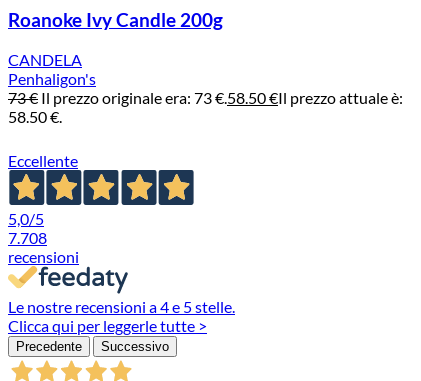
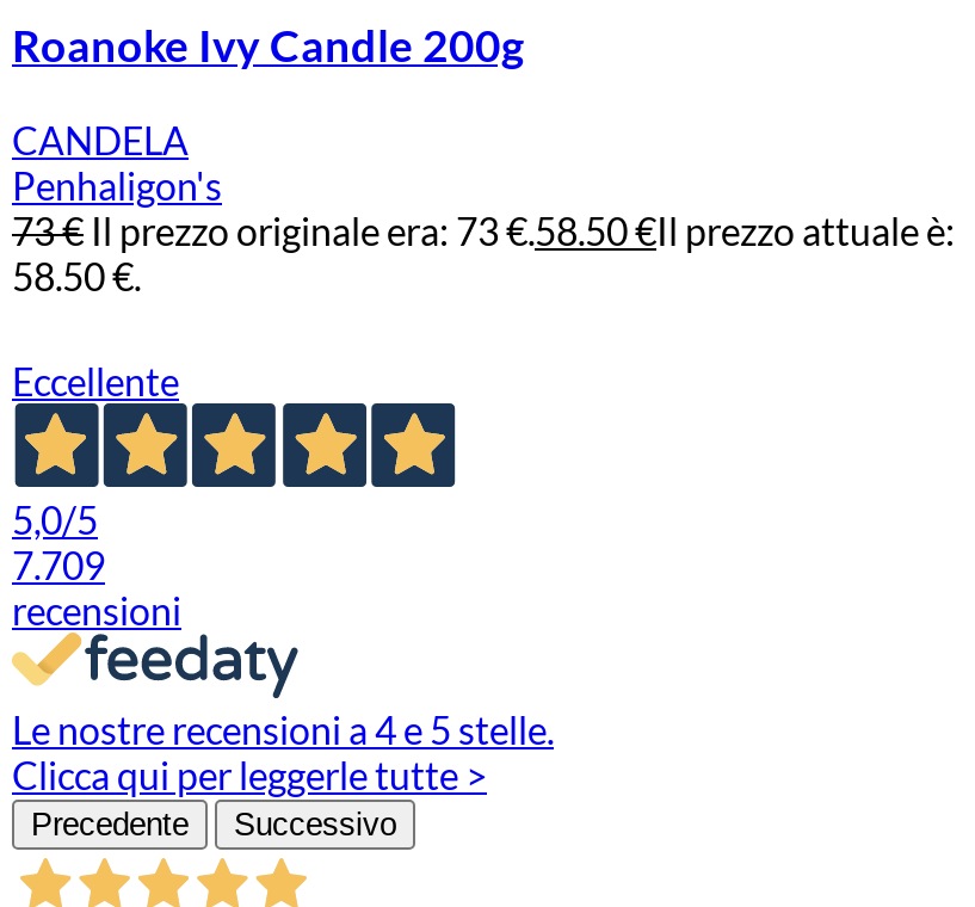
- 7.708
+ 7.709
